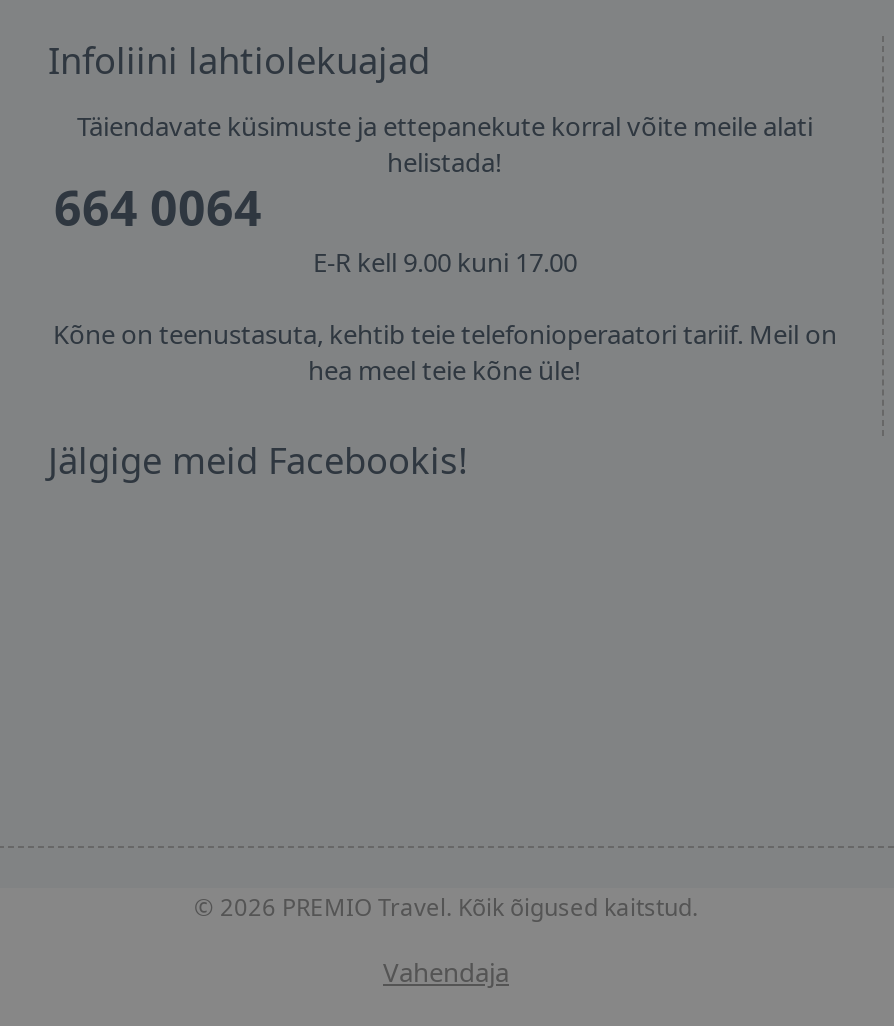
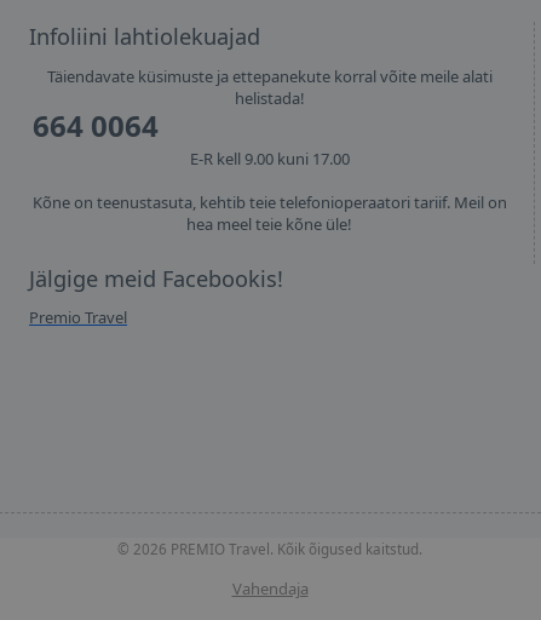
+ Premio Travel
